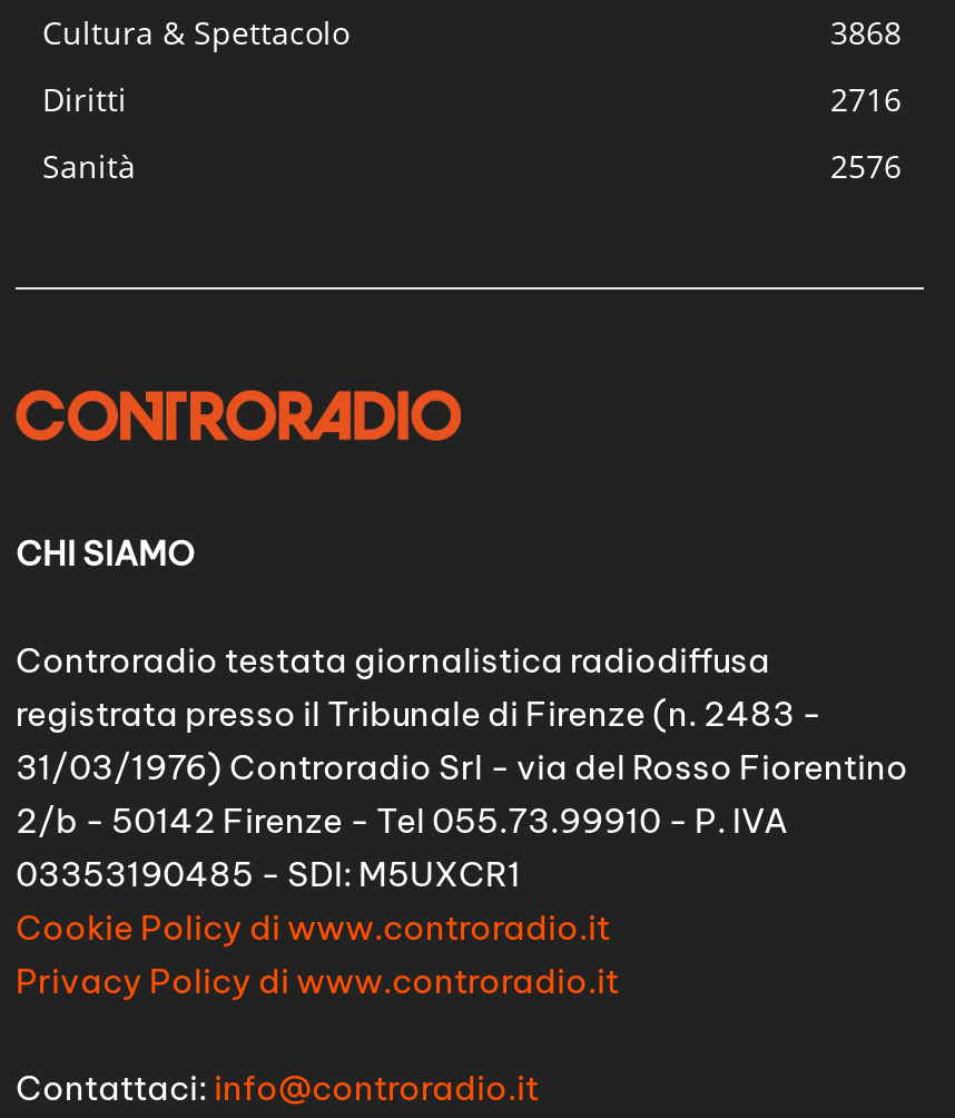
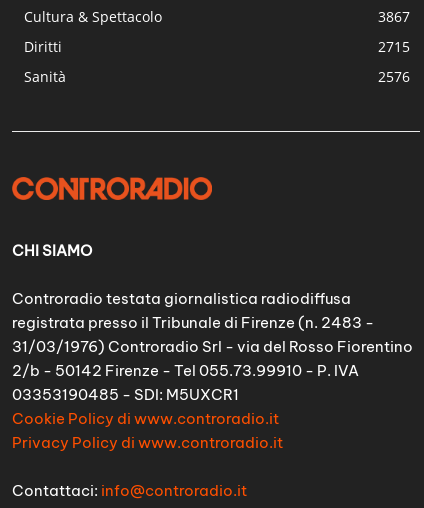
- 3868
+ 3867

- 2716
+ 2715
